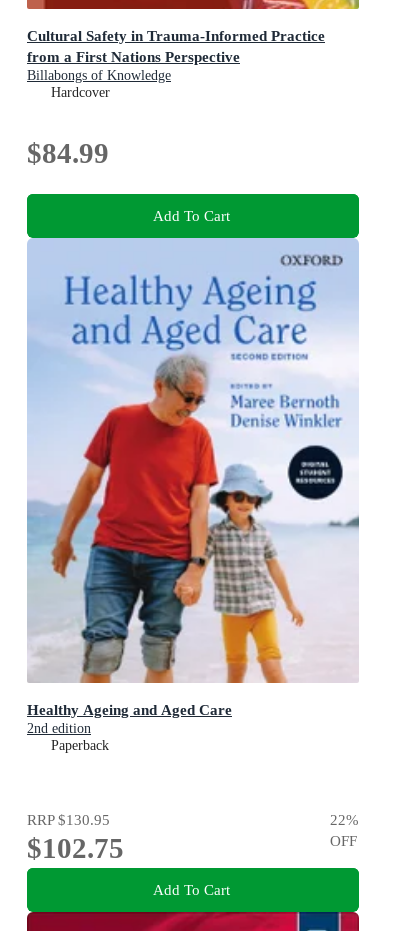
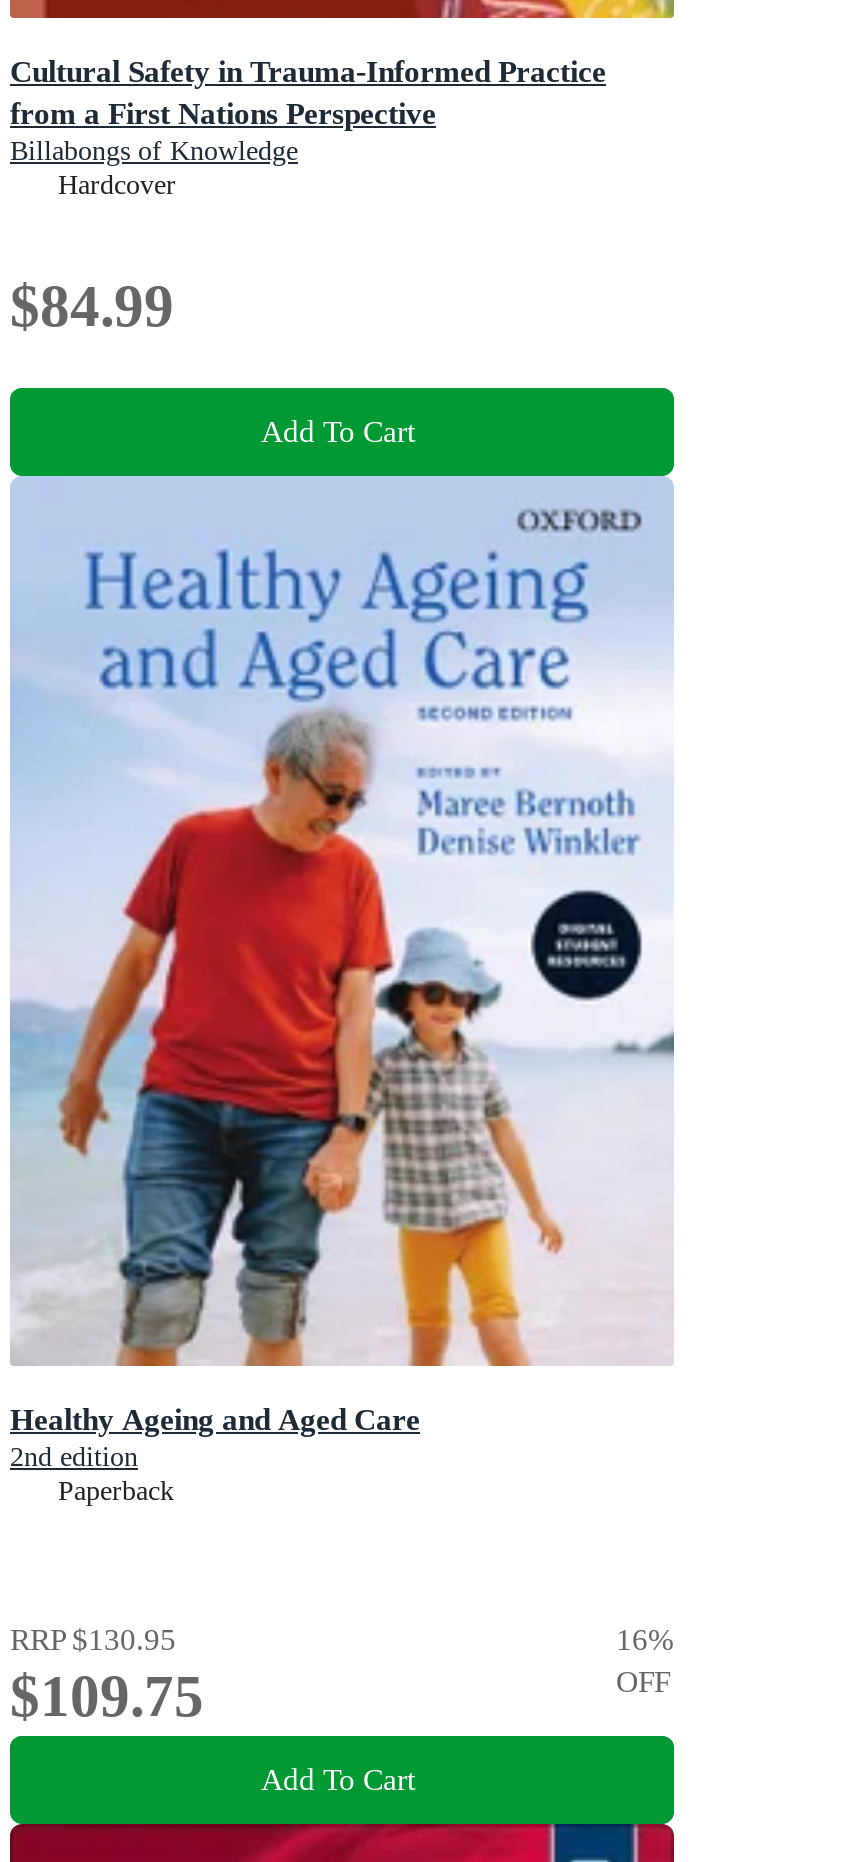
- 22%
+ 16%

- $102.75
+ $109.75
